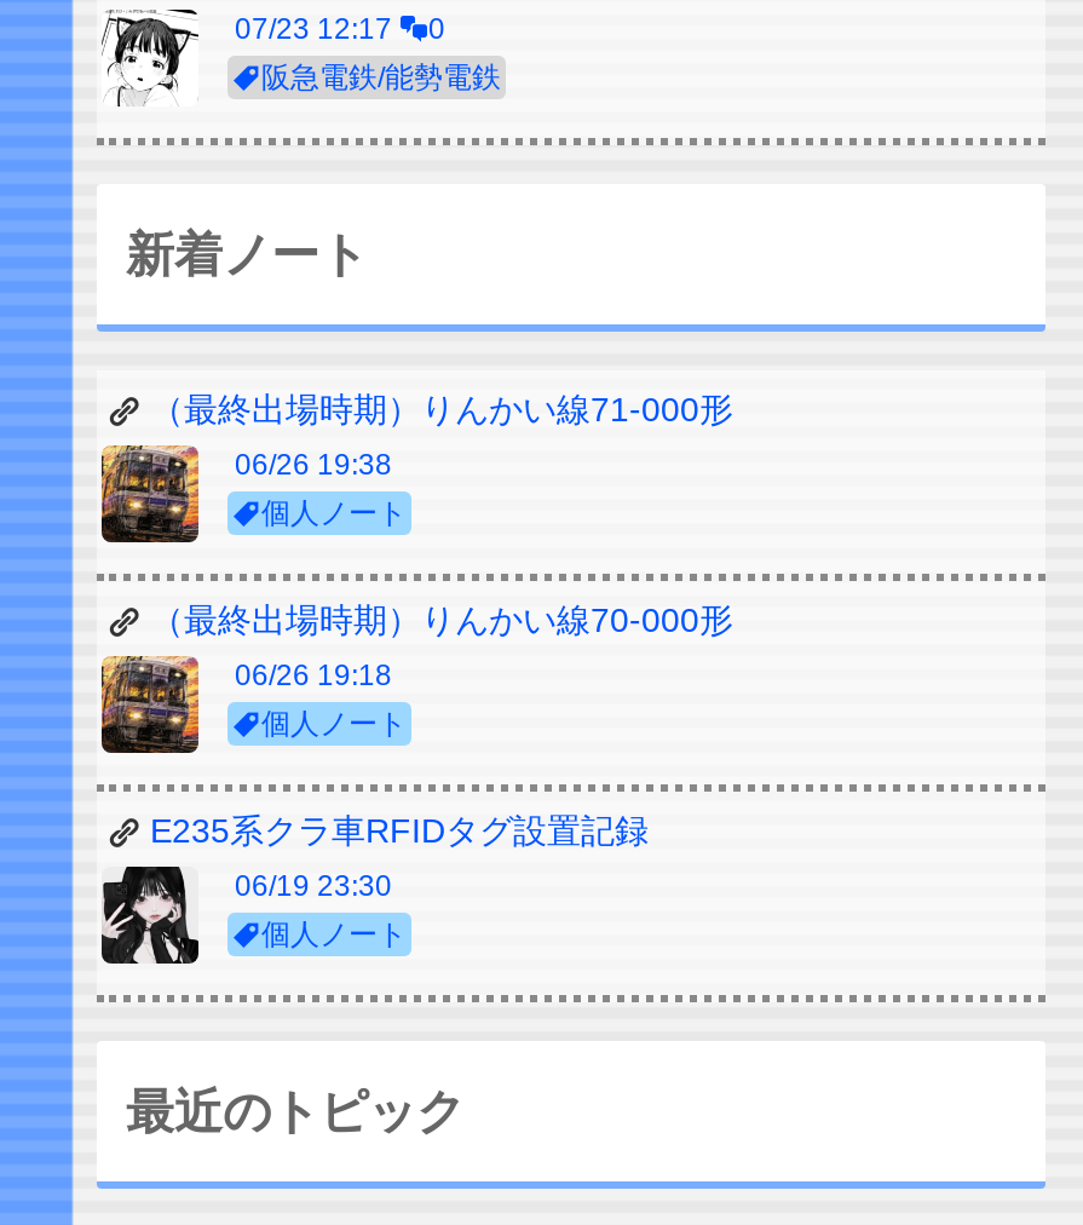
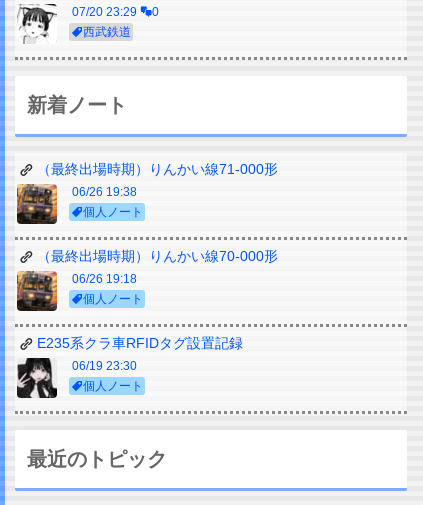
- 07/23 12:17 0
+ 07/20 23:29 0

- 阪急電鉄/能勢電鉄
+ 西武鉄道
